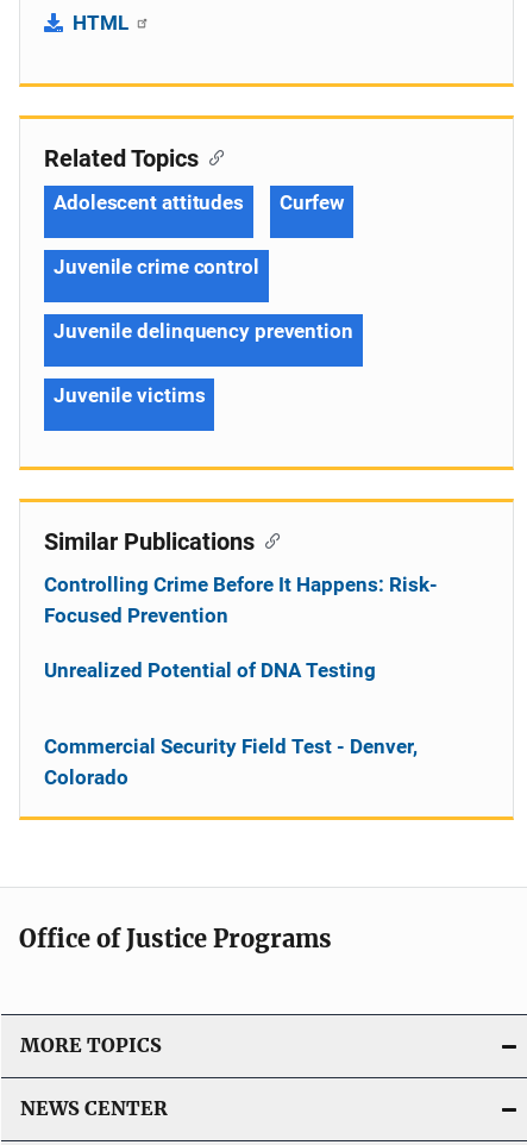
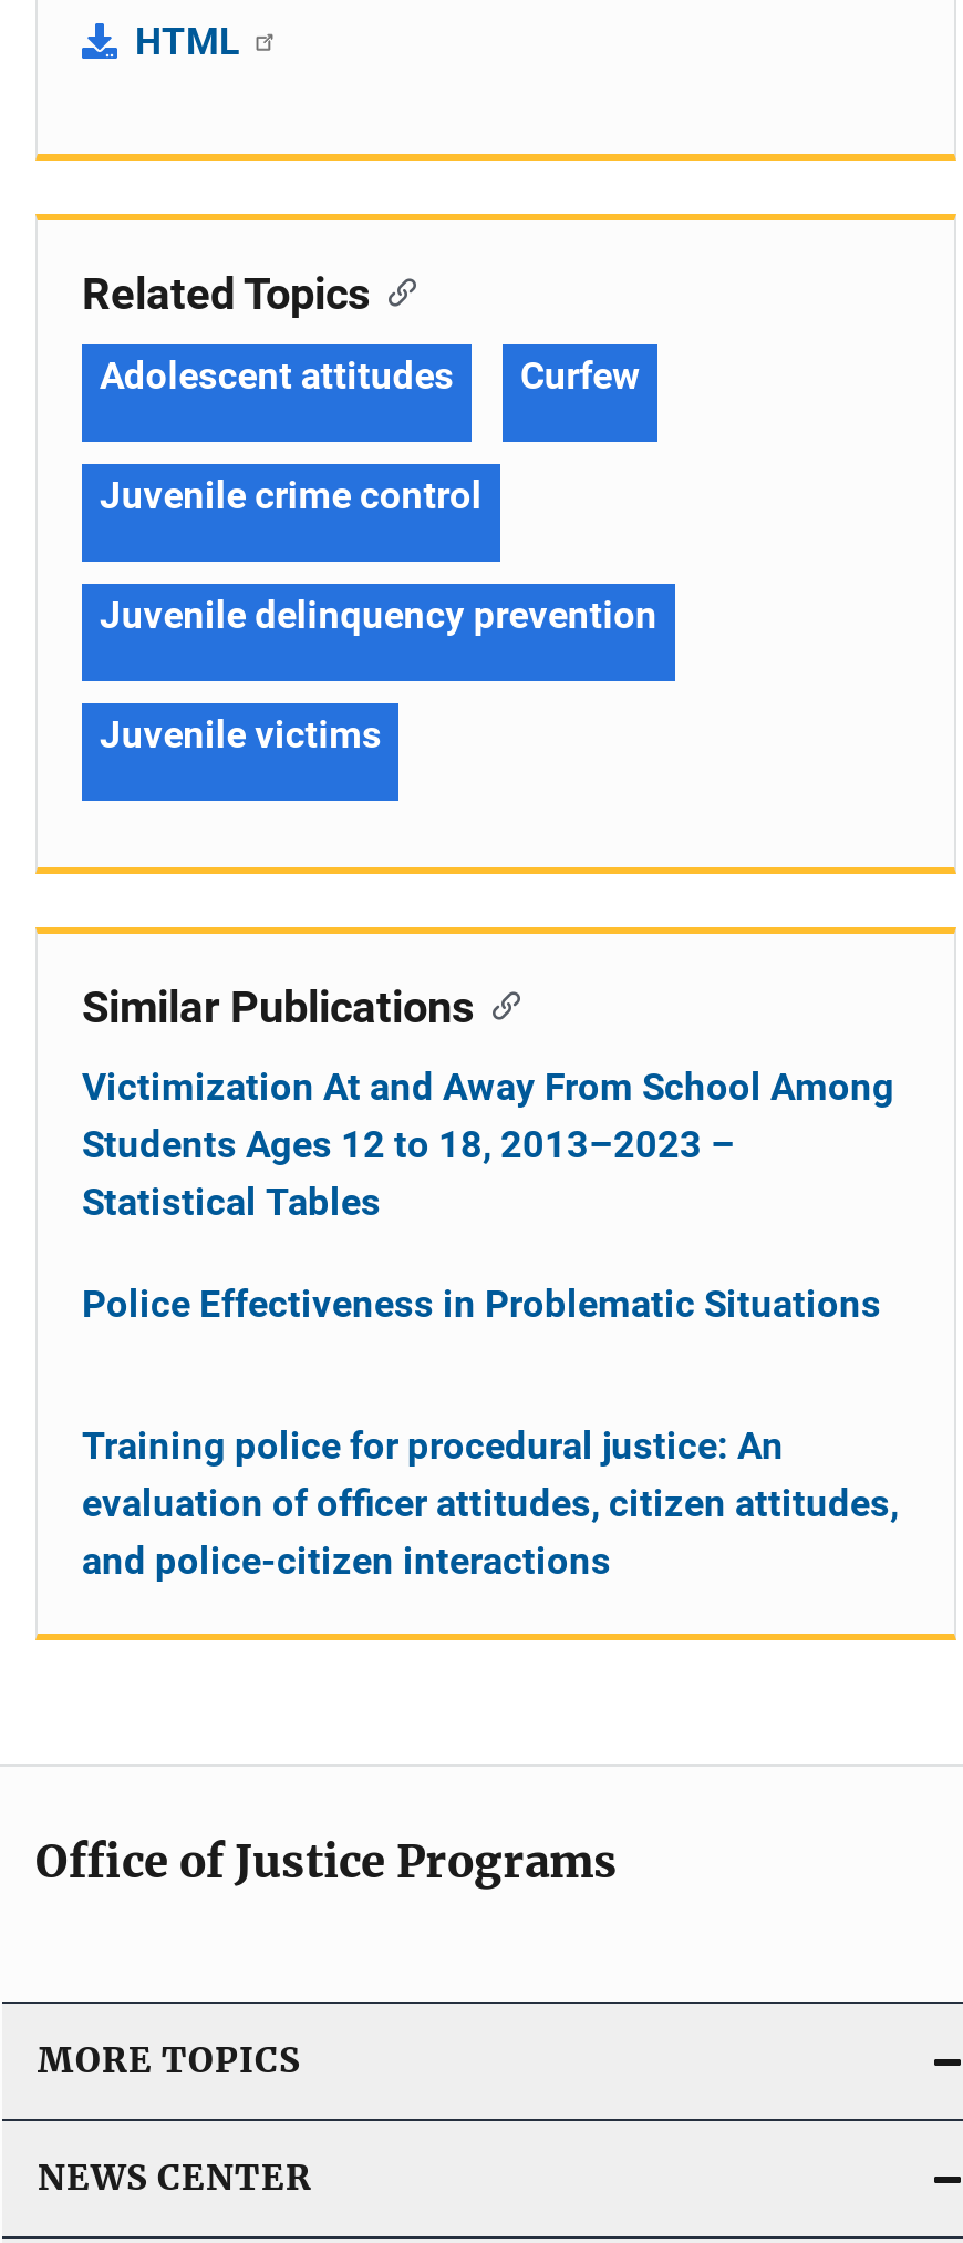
- Controlling Crime Before It Happens: Risk-
- Focused Prevention
+ Victimization At and Away From School Among
+ Students Ages 12 to 18, 2013–2023 –
+ Statistical Tables

- Unrealized Potential of DNA Testing
+ Police Effectiveness in Problematic Situations

- Commercial Security Field Test - Denver,
- Colorado
+ Training police for procedural justice: An
+ evaluation of officer attitudes, citizen attitudes,
+ and police-citizen interactions
